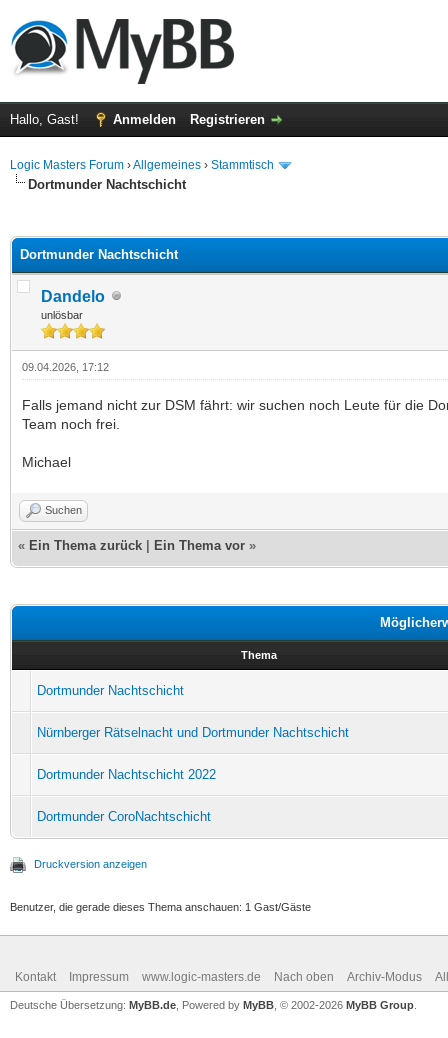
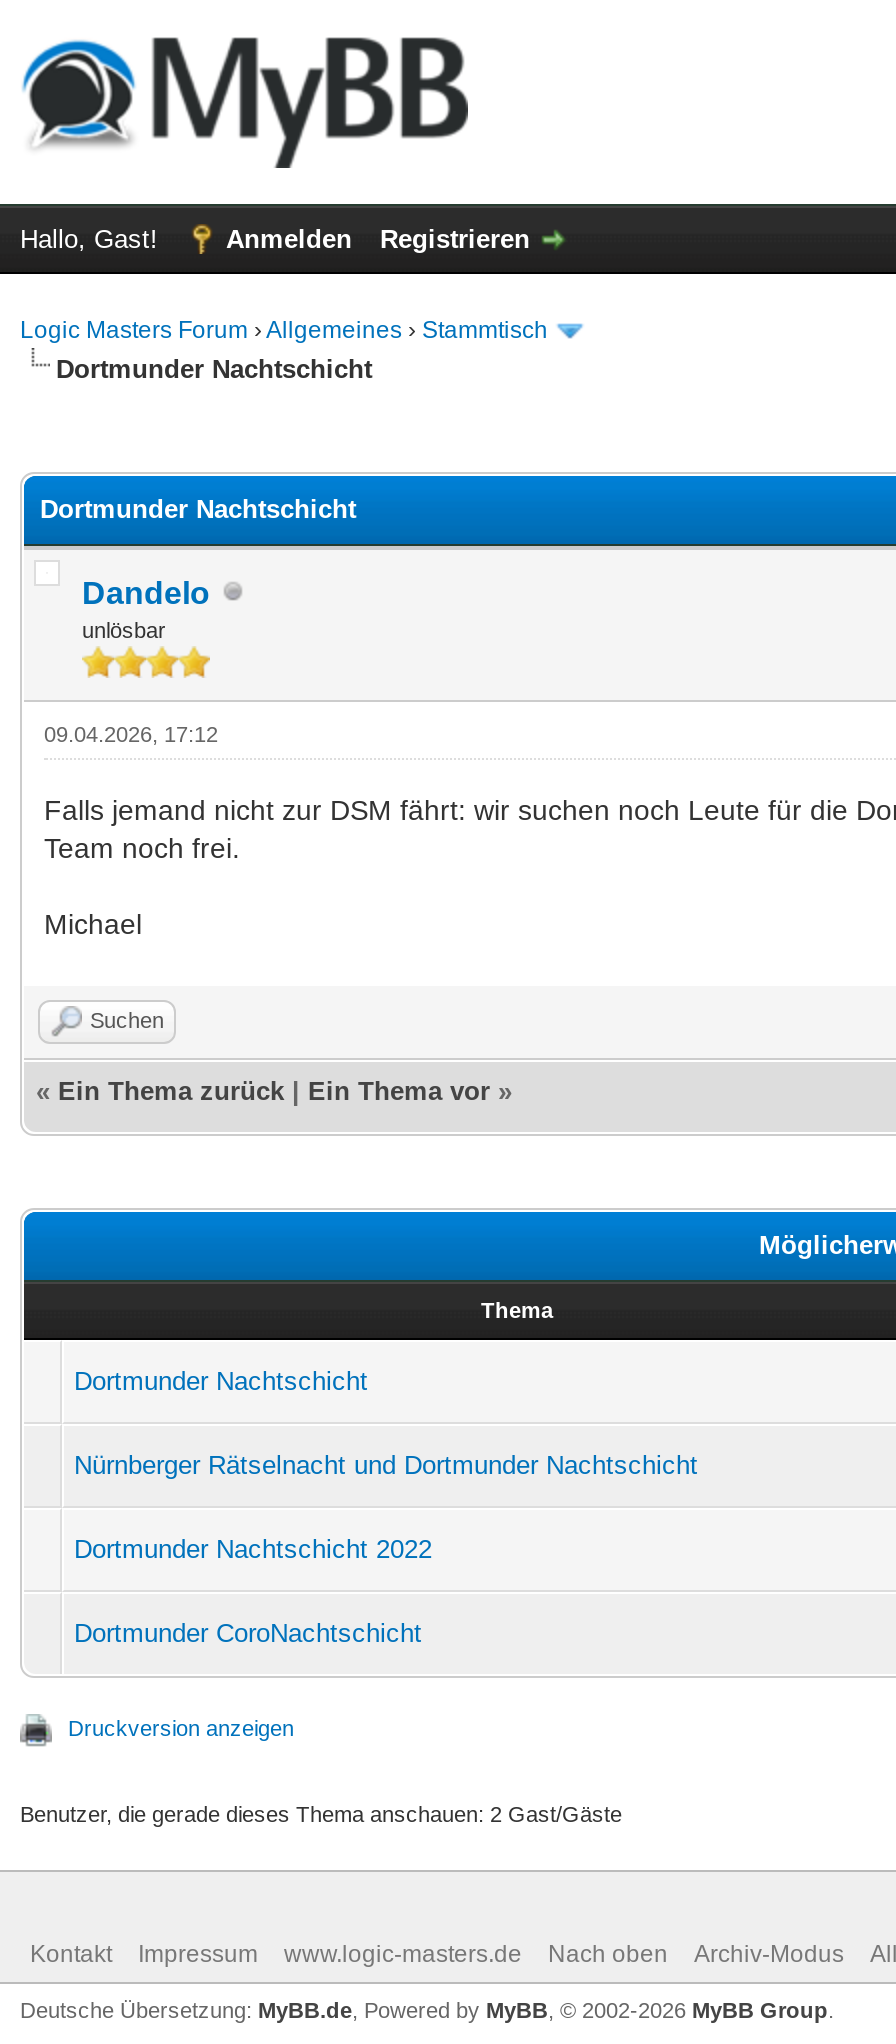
- Benutzer, die gerade dieses Thema anschauen: 1 Gast/Gäste
+ Benutzer, die gerade dieses Thema anschauen: 2 Gast/Gäste
